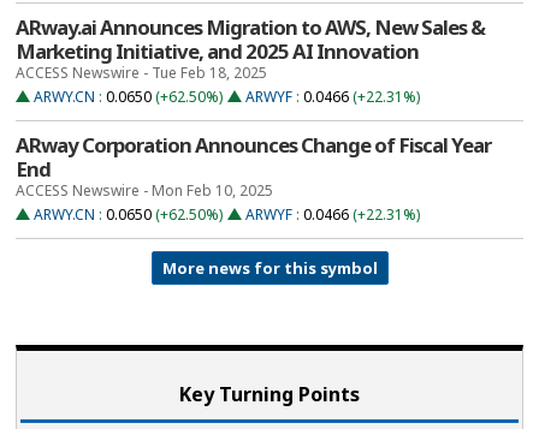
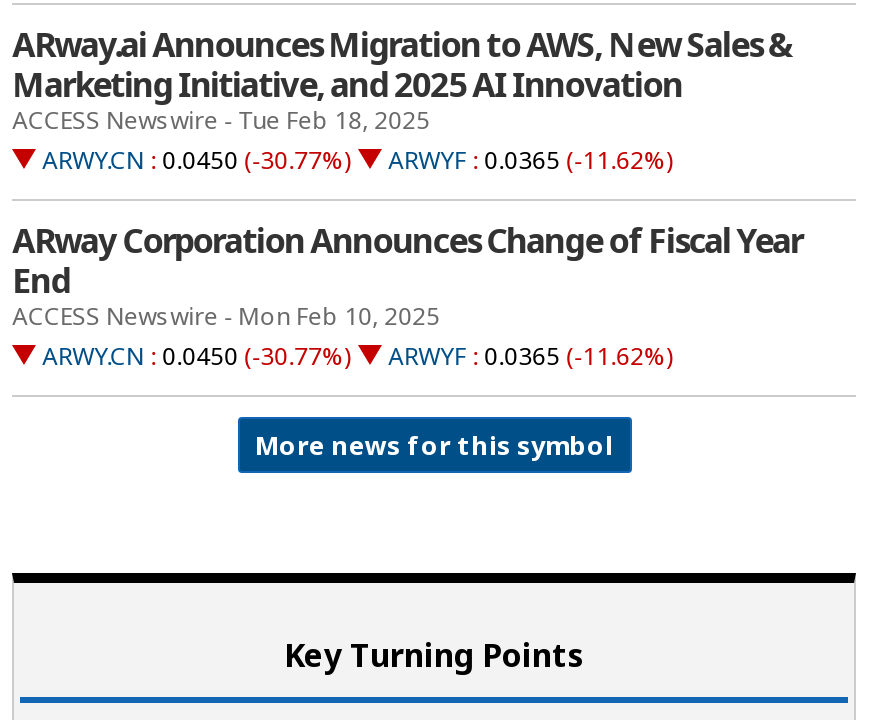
- ARWY.CN : 0.0650 (+62.50%)
+ ARWY.CN : 0.0450 (-30.77%)

- ARWYF : 0.0466 (+22.31%)
+ ARWYF : 0.0365 (-11.62%)

- ARWY.CN : 0.0650 (+62.50%)
+ ARWY.CN : 0.0450 (-30.77%)

- ARWYF : 0.0466 (+22.31%)
+ ARWYF : 0.0365 (-11.62%)
